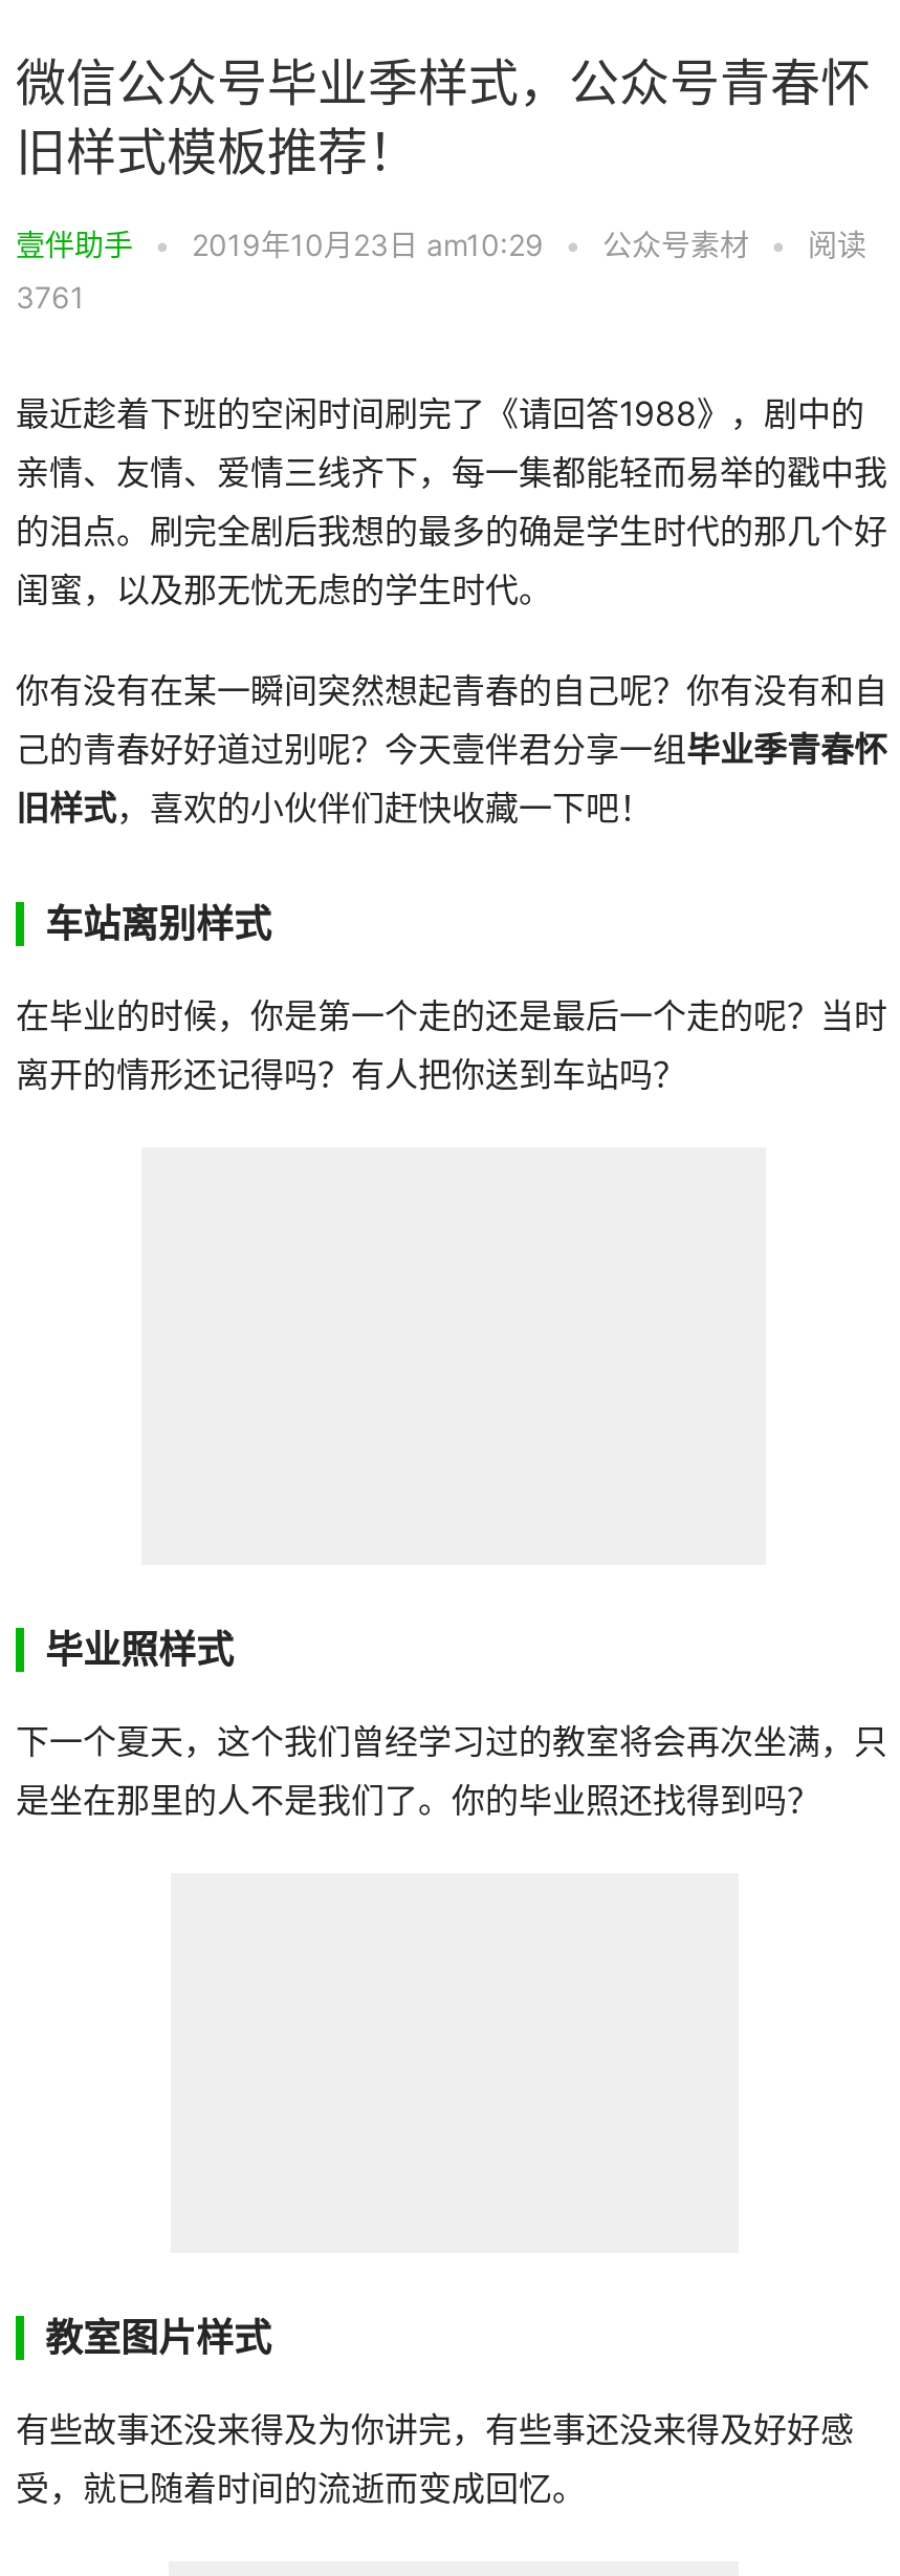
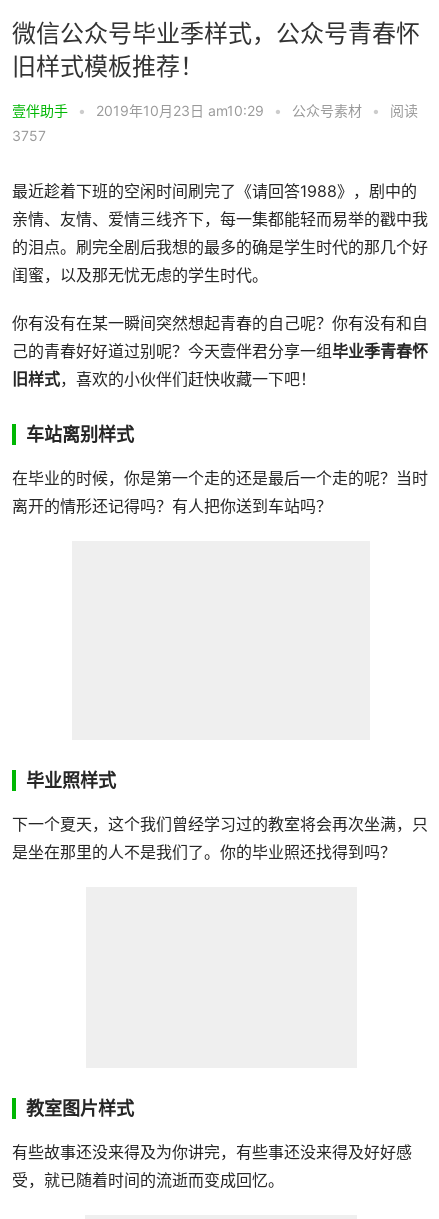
- 3761
+ 3757
